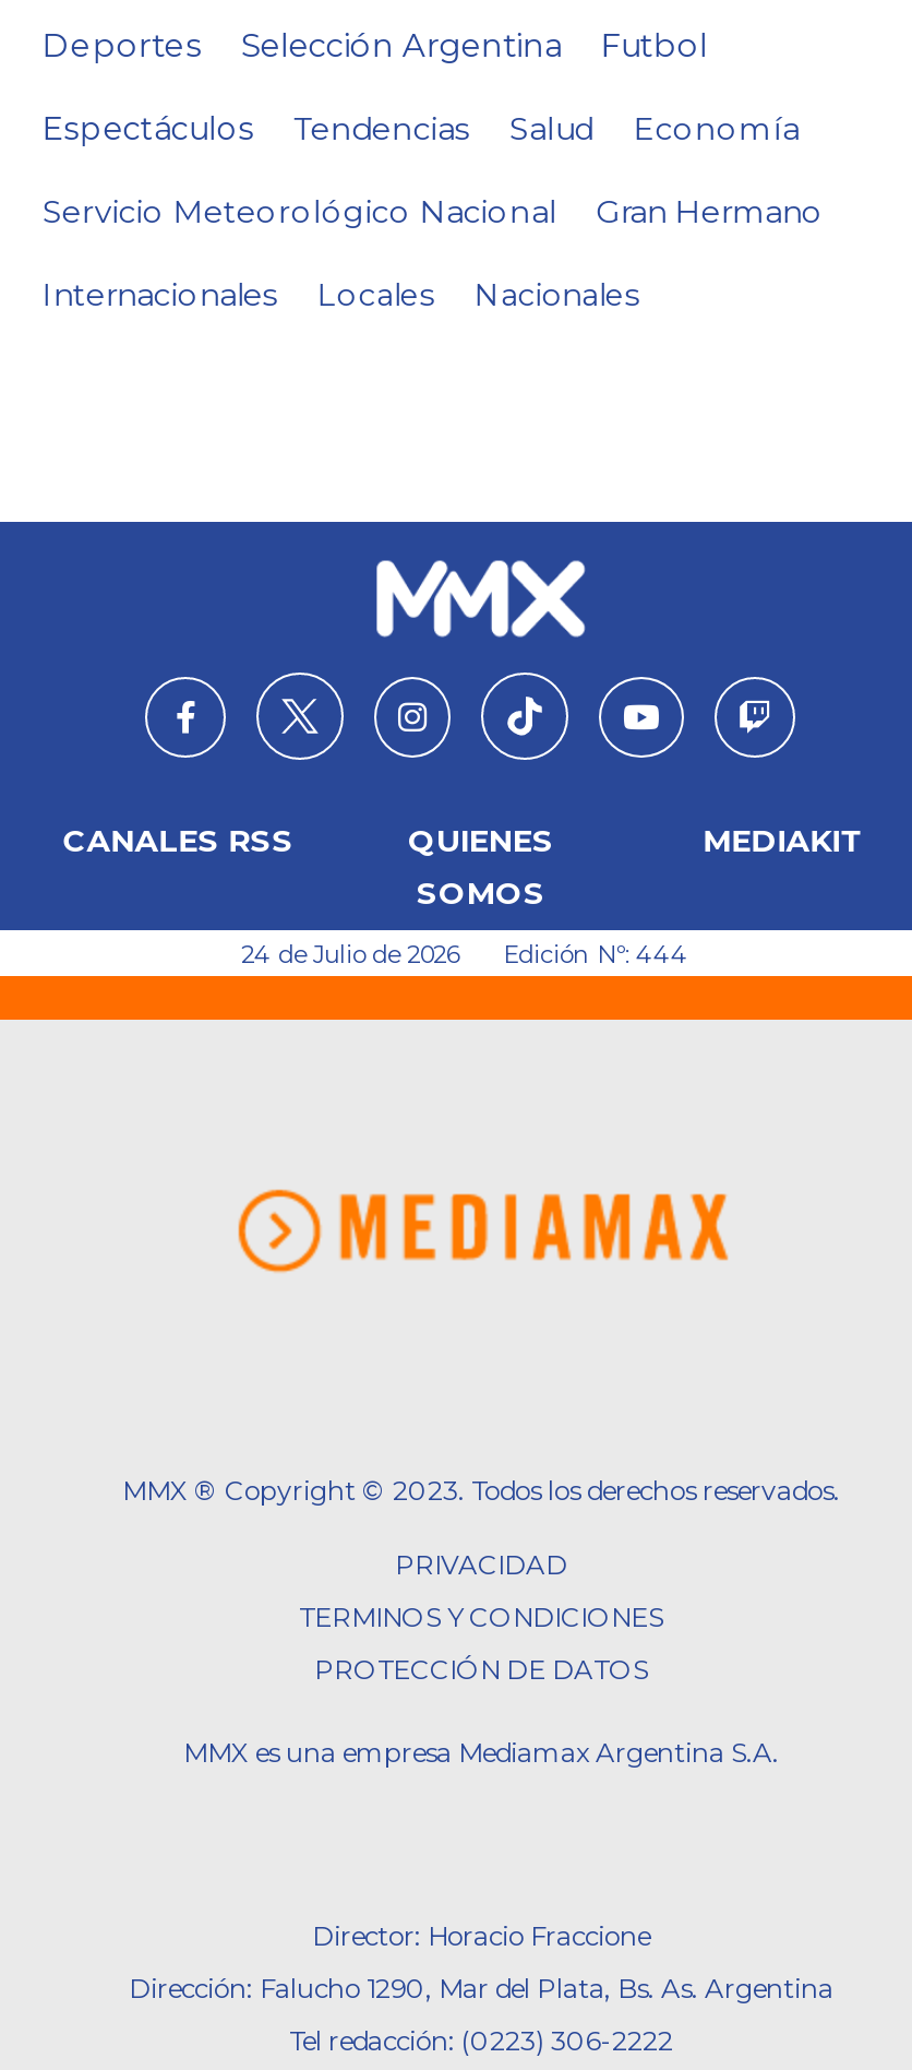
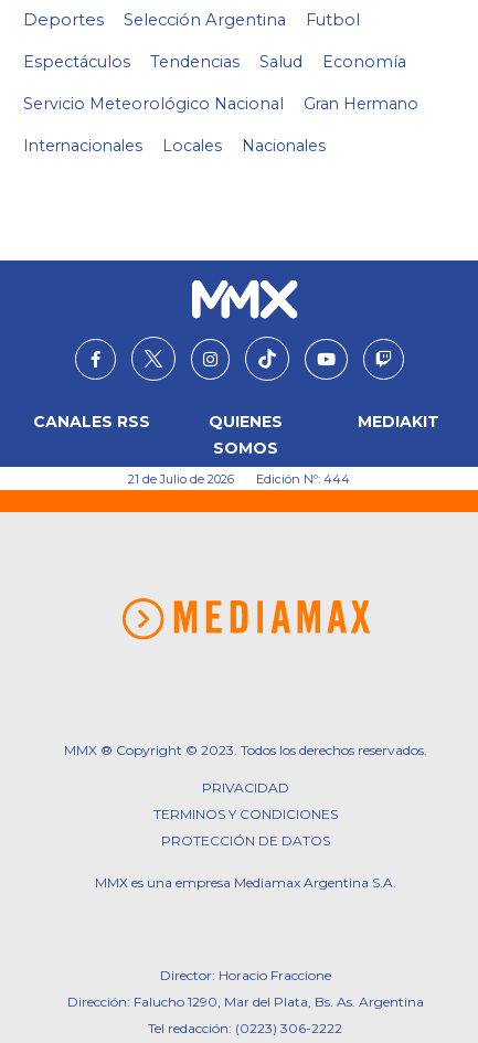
- 24 de Julio de 2026 Edición Nº: 444
+ 21 de Julio de 2026 Edición Nº: 444
